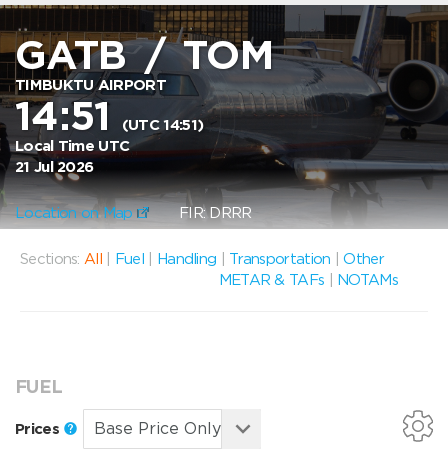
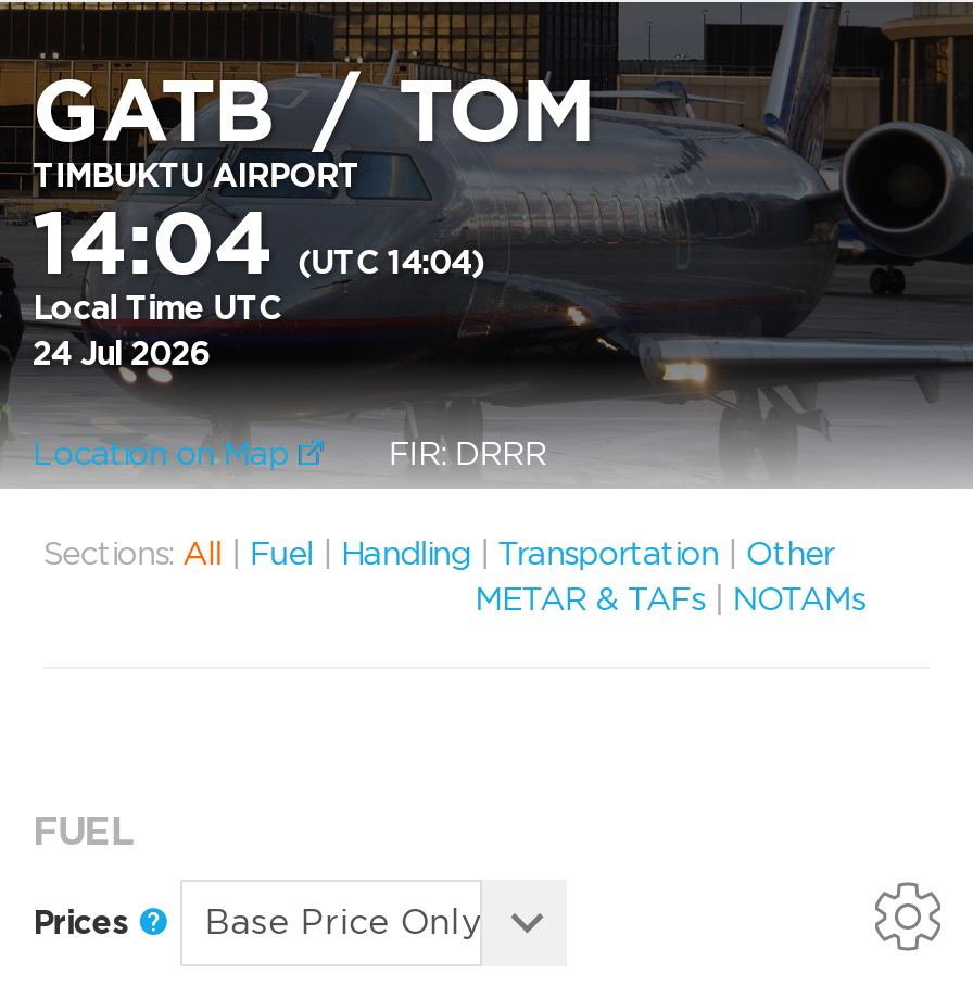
- 14:51 (UTC 14:51)
+ 14:04 (UTC 14:04)

- 21 Jul 2026
+ 24 Jul 2026
